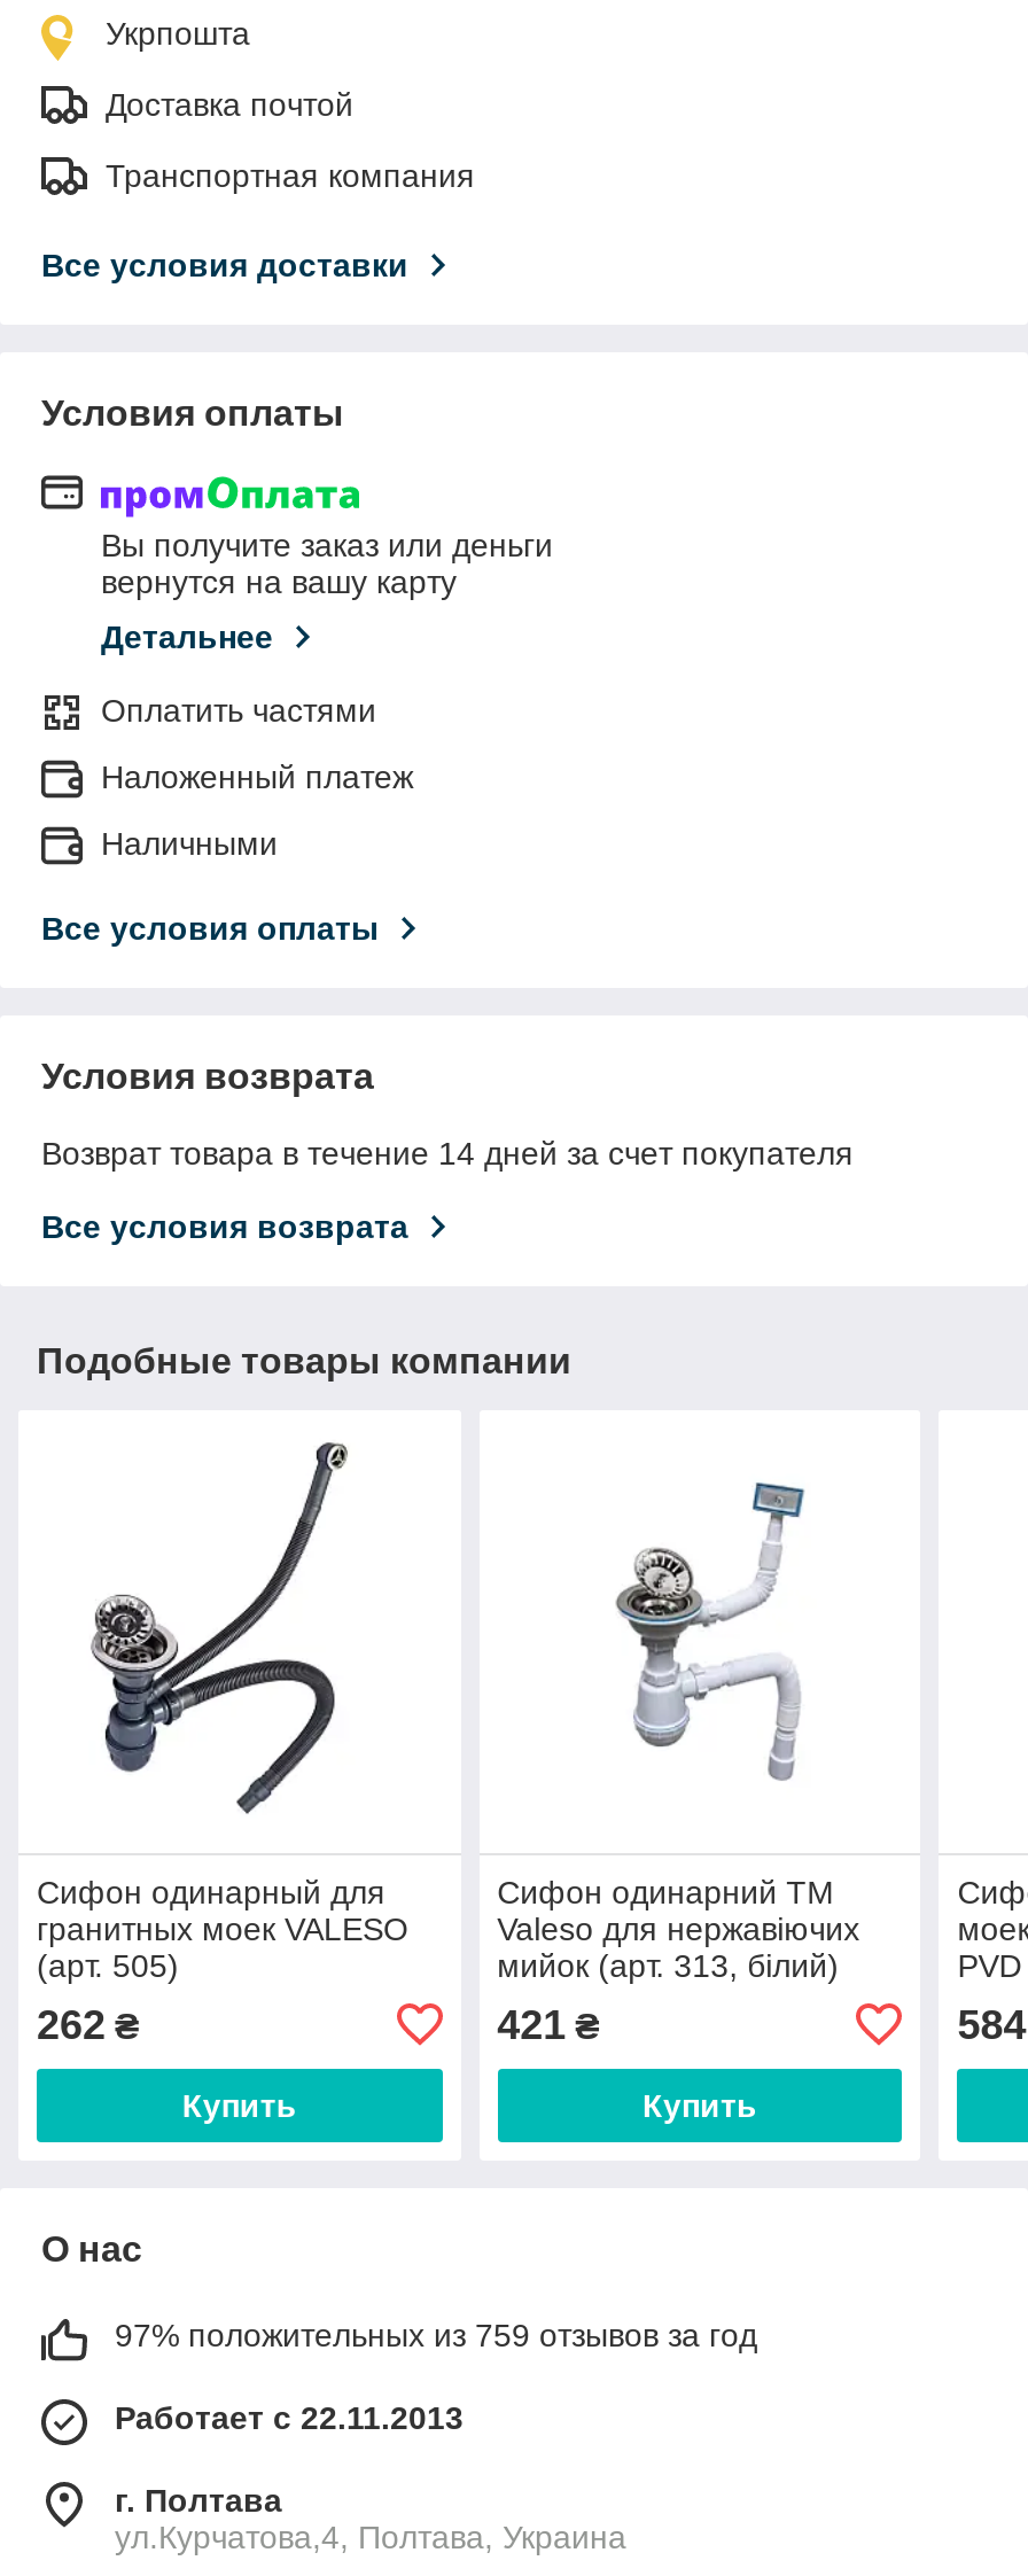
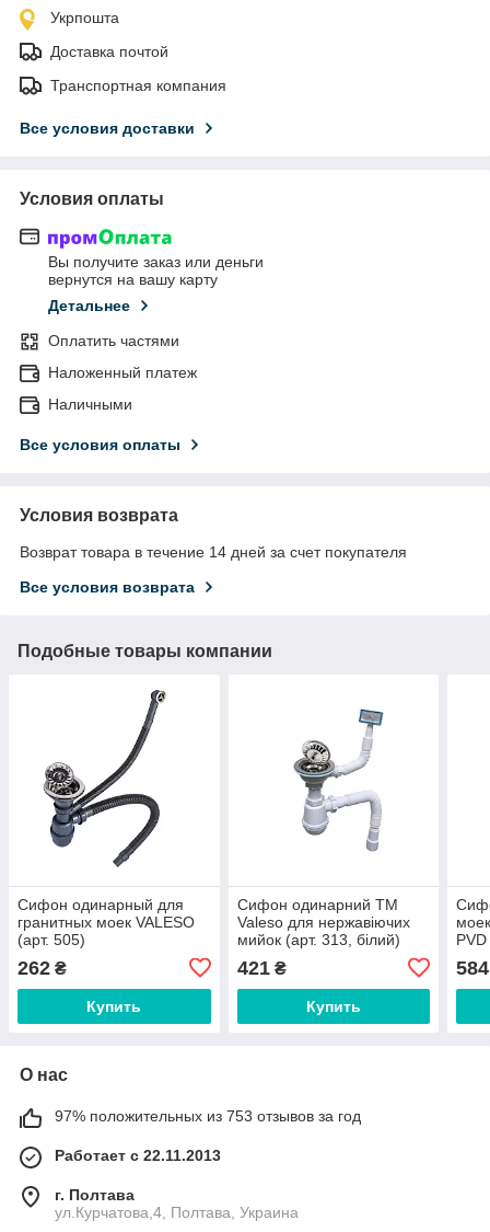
- 97% положительных из 759 отзывов за год
+ 97% положительных из 753 отзывов за год
